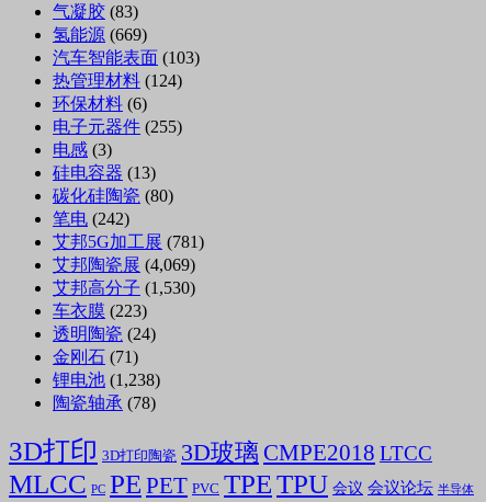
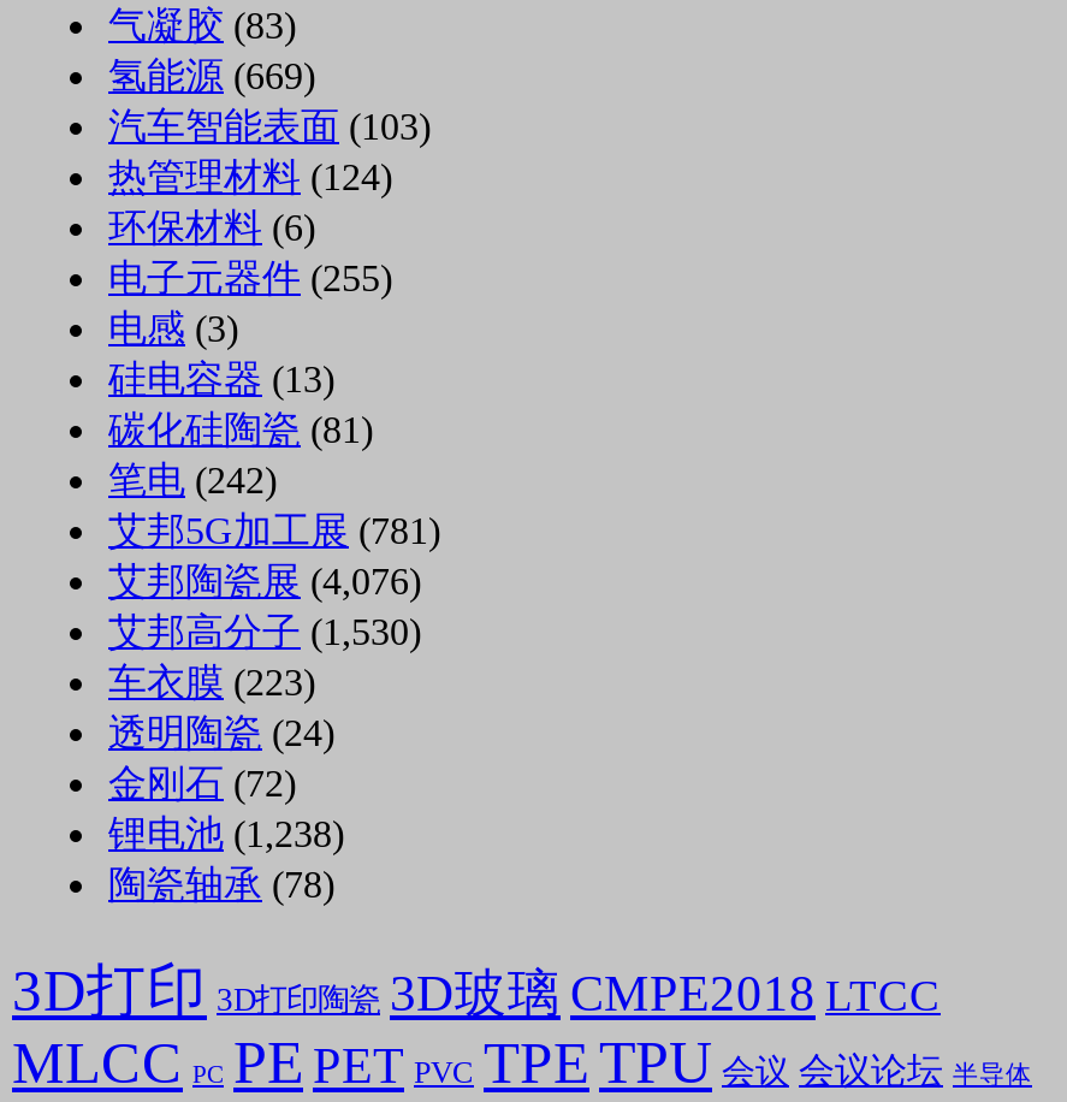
- 碳化硅陶瓷(80)
+ 碳化硅陶瓷(81)

- 艾邦陶瓷展(4,069)
+ 艾邦陶瓷展(4,076)

- 金刚石(71)
+ 金刚石(72)
